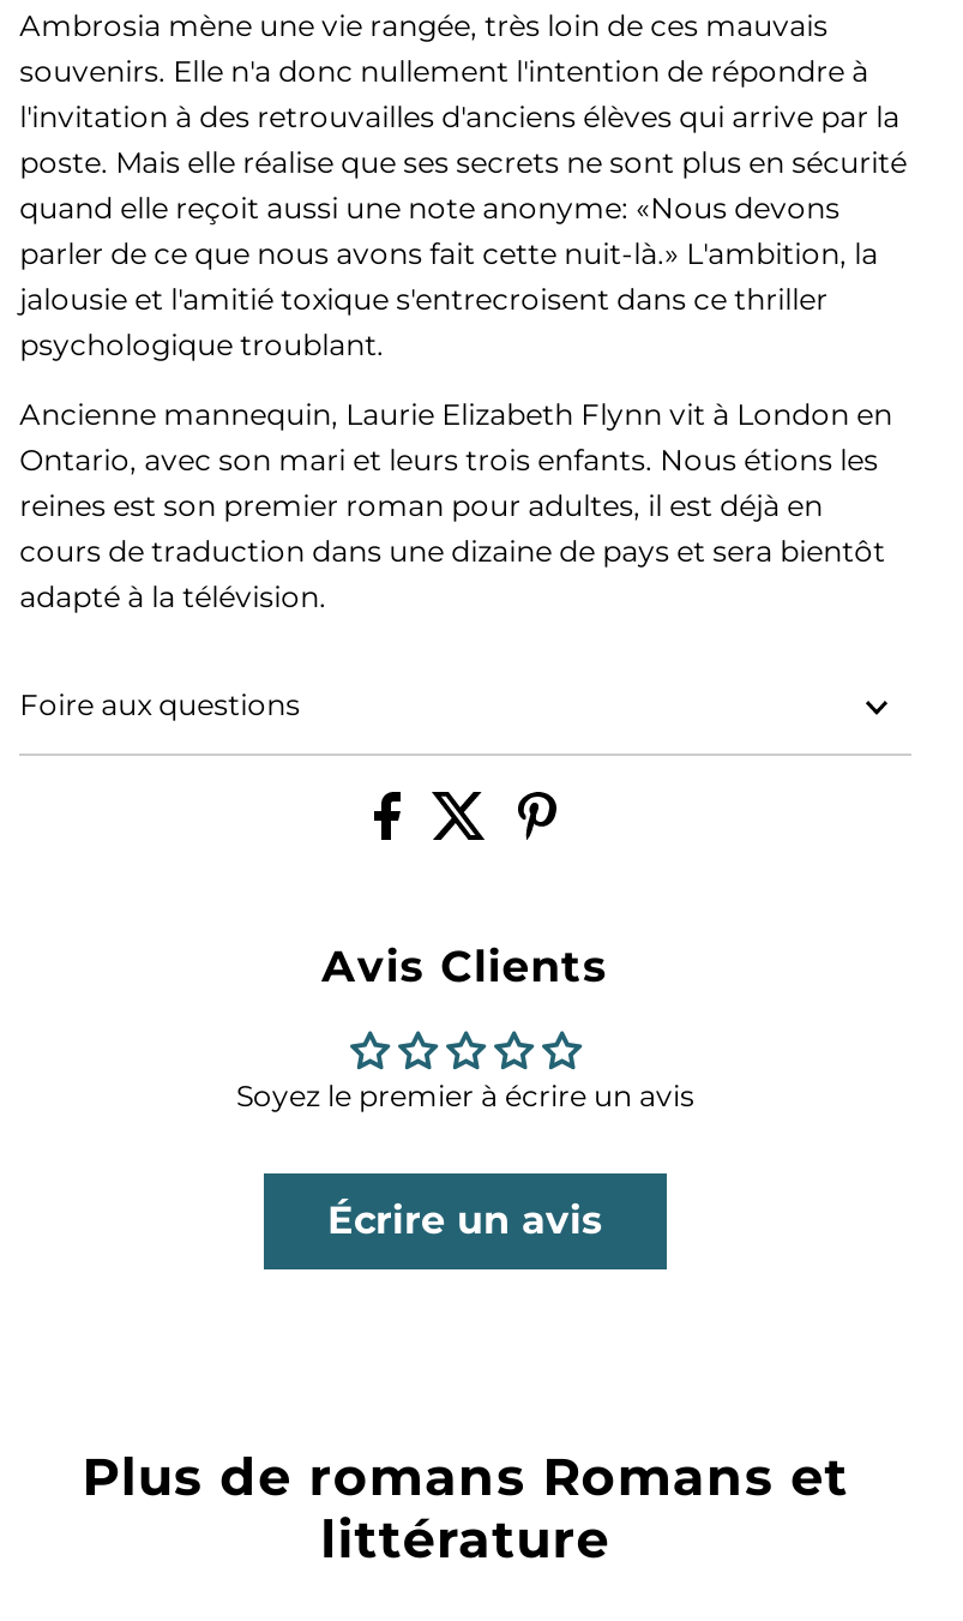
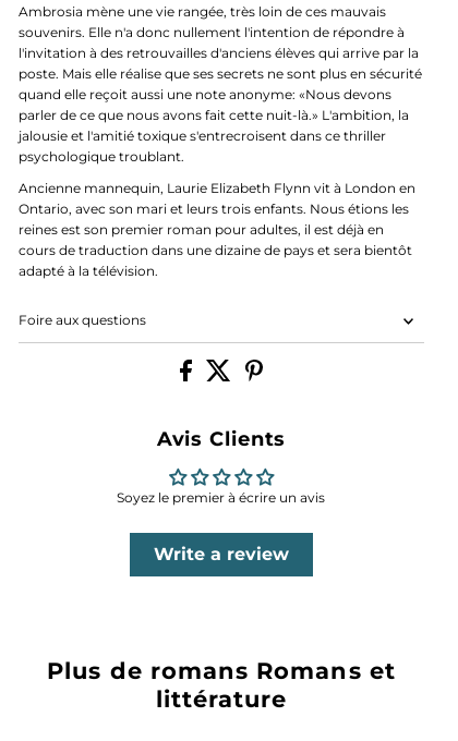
- Écrire un avis
+ Write a review
